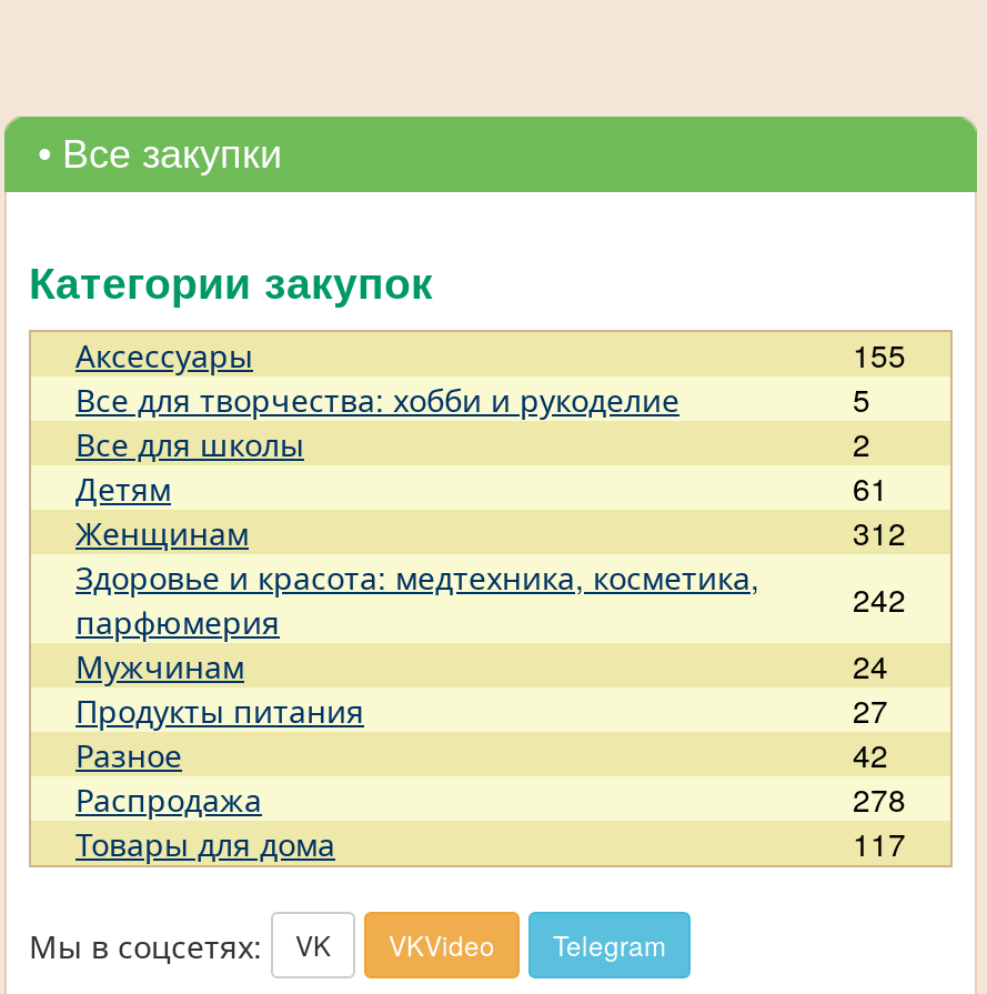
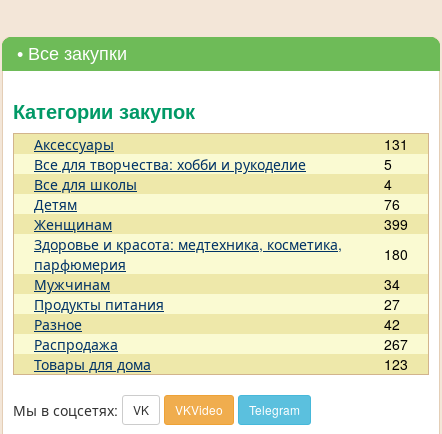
- 155
+ 131

- 2
+ 4

- 61
+ 76

- 312
+ 399

- 242
+ 180

- 24
+ 34

- 278
+ 267

- 117
+ 123
